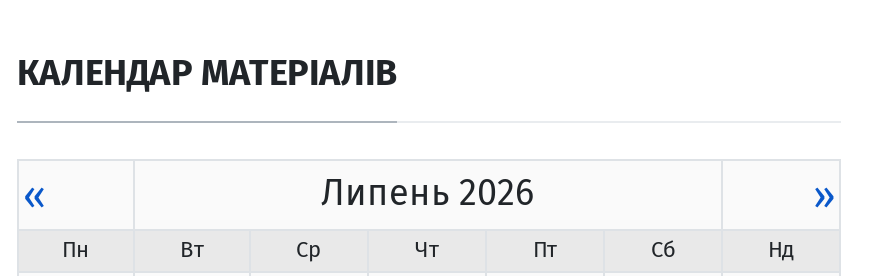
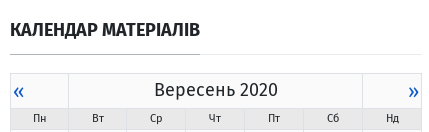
- Липень 2026
+ Вересень 2020
